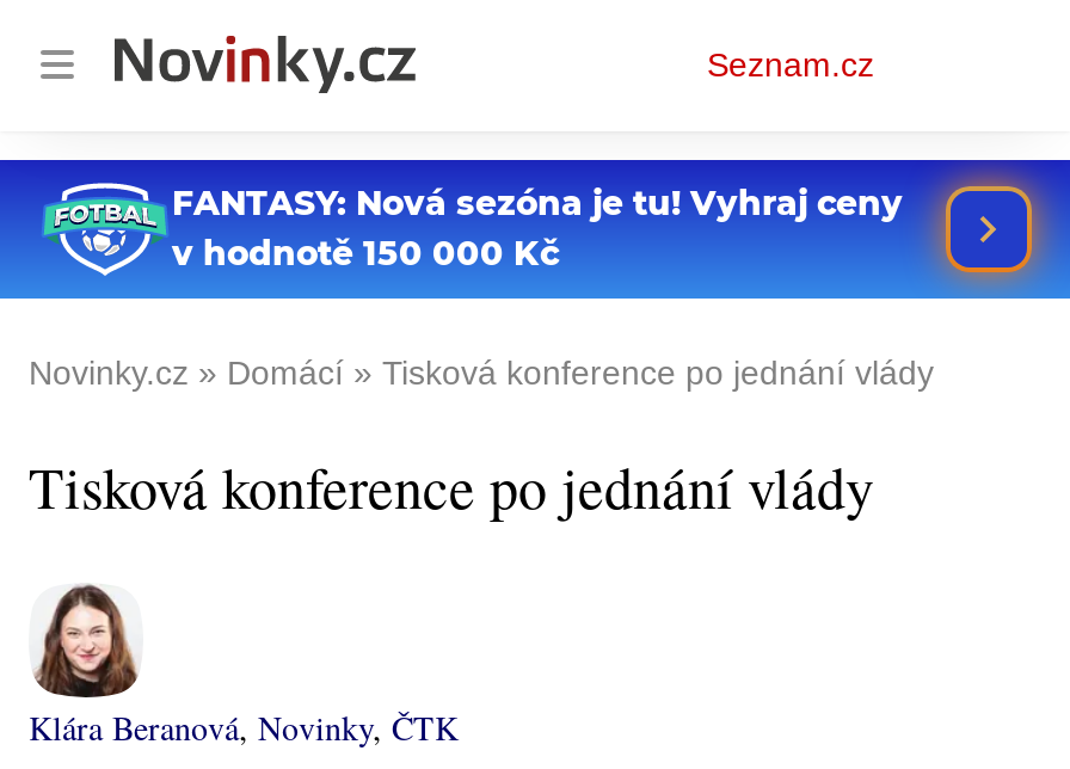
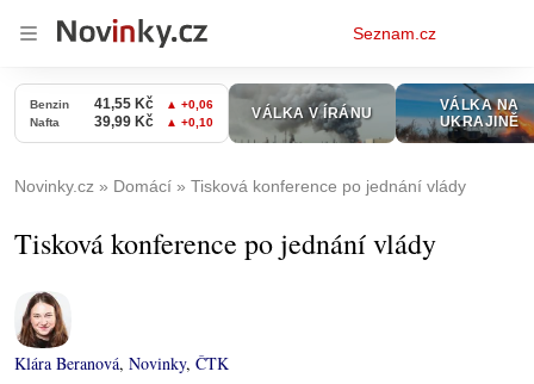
- [image]
+ [image]
